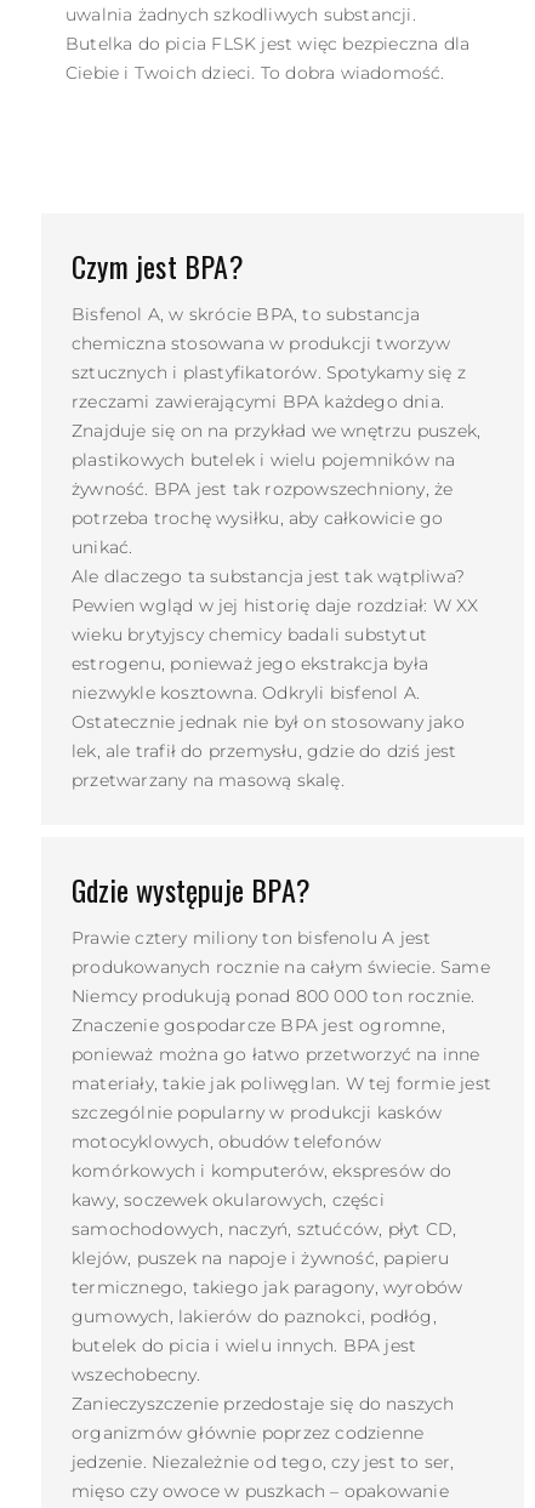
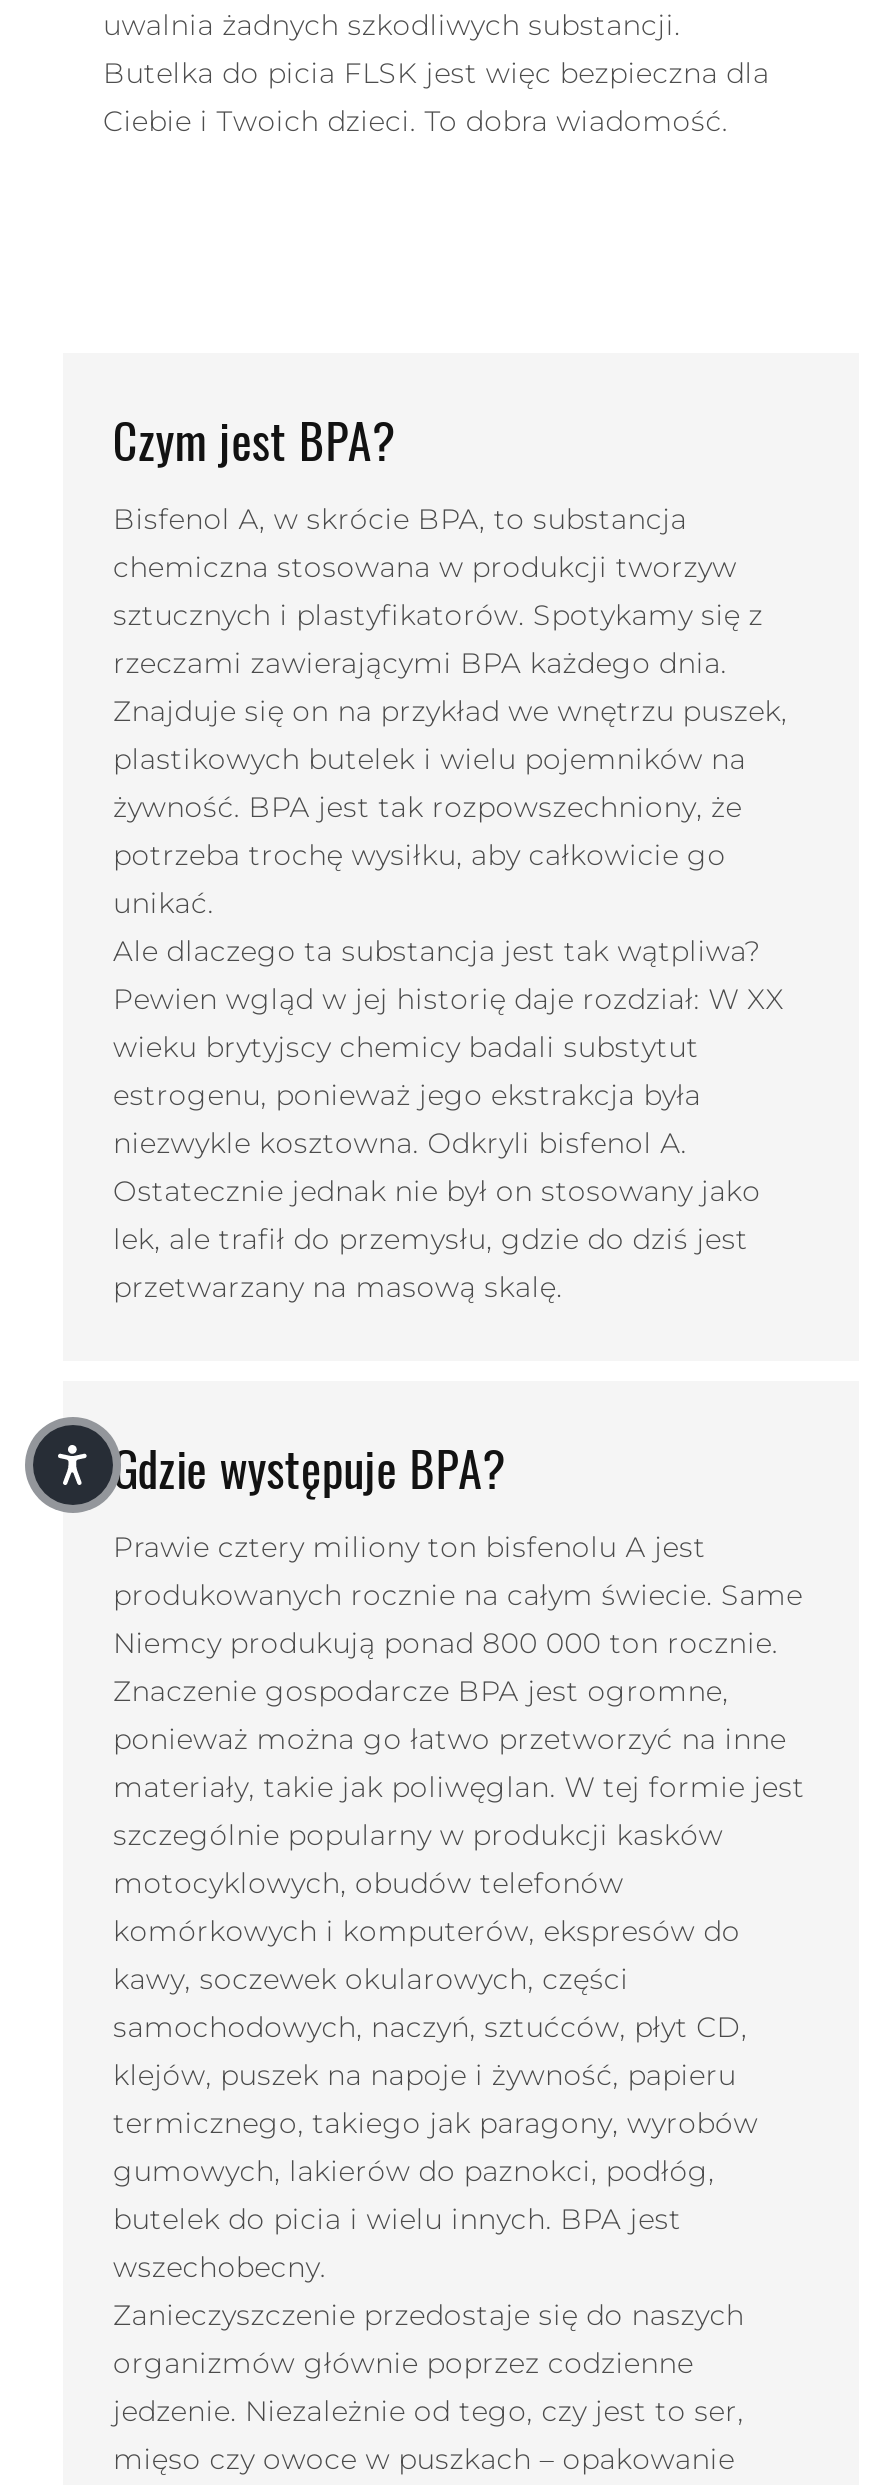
+ [image]
